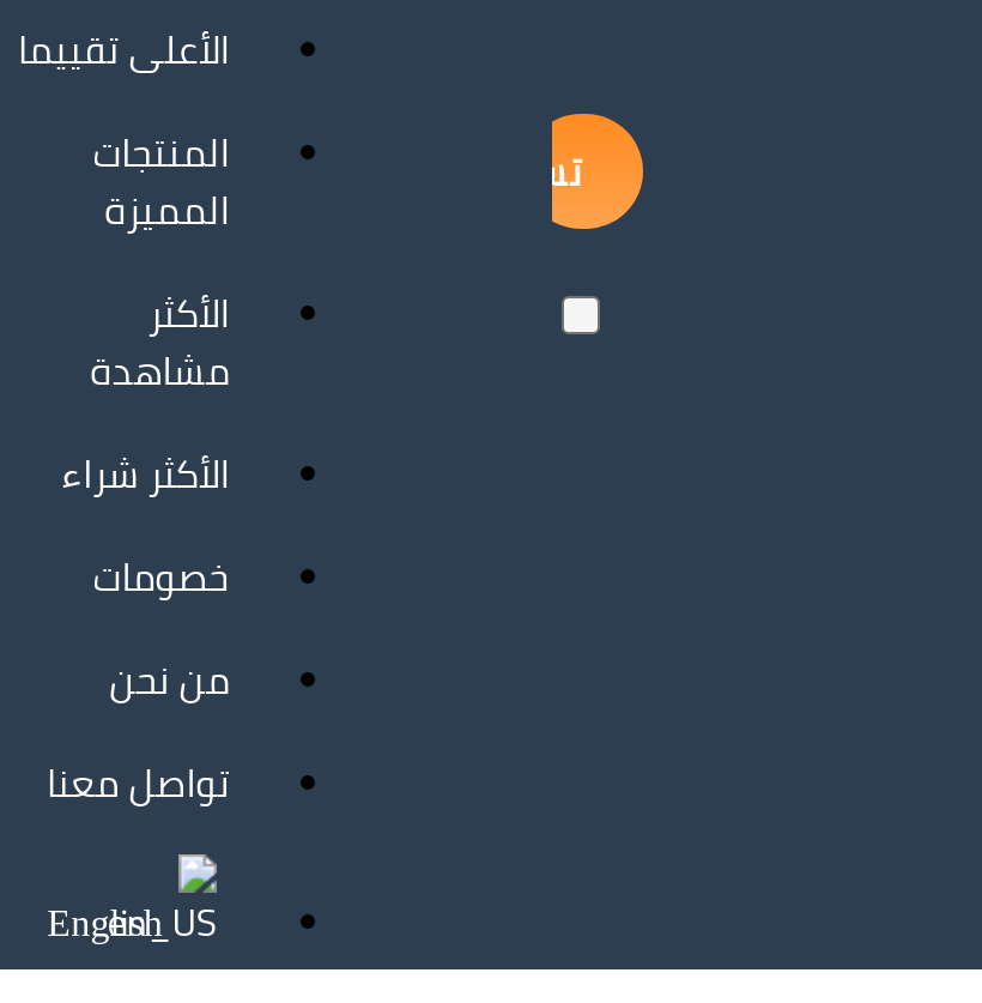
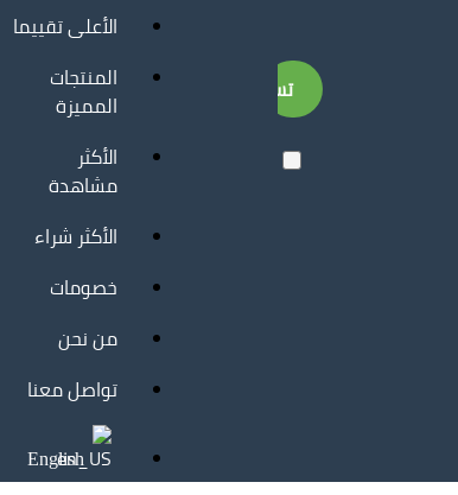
- [image]
+ [image]
